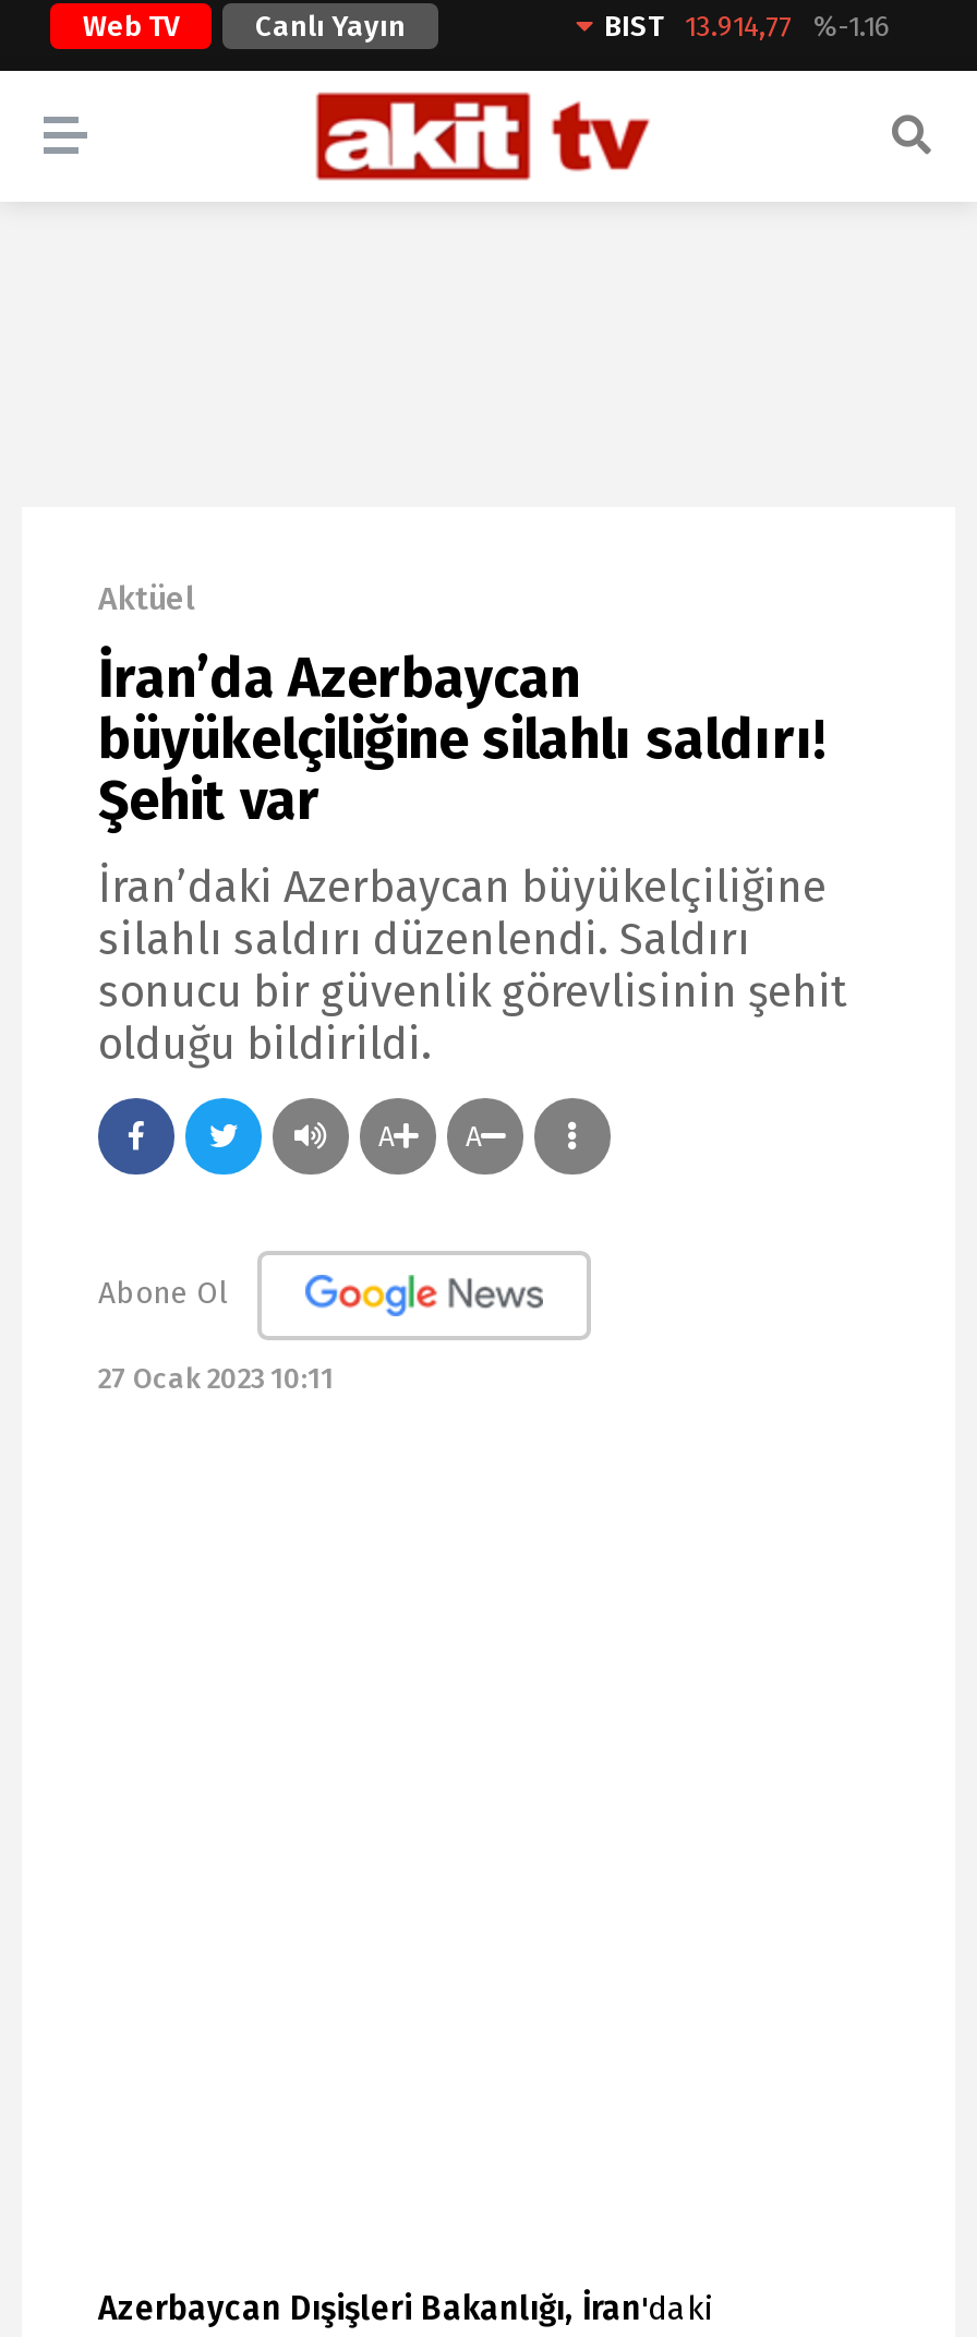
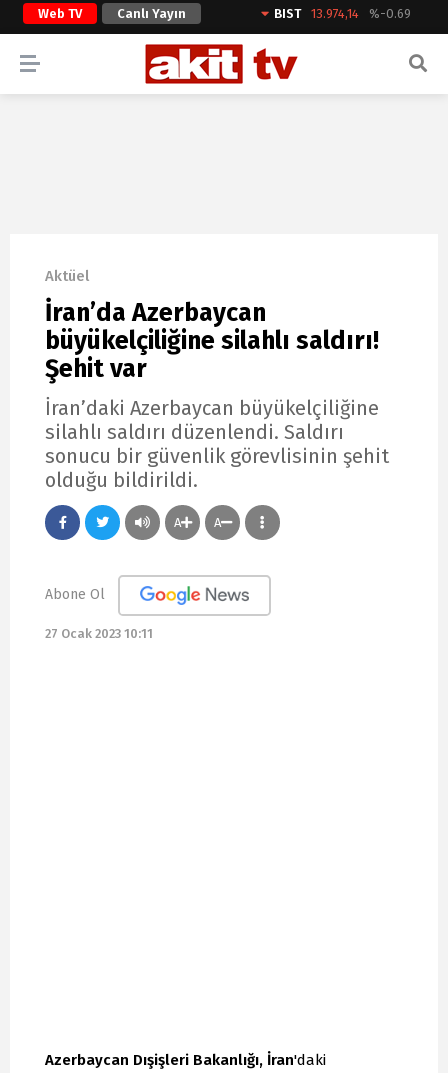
- 13.914,77
+ 13.974,14

- %-1.16
+ %-0.69
